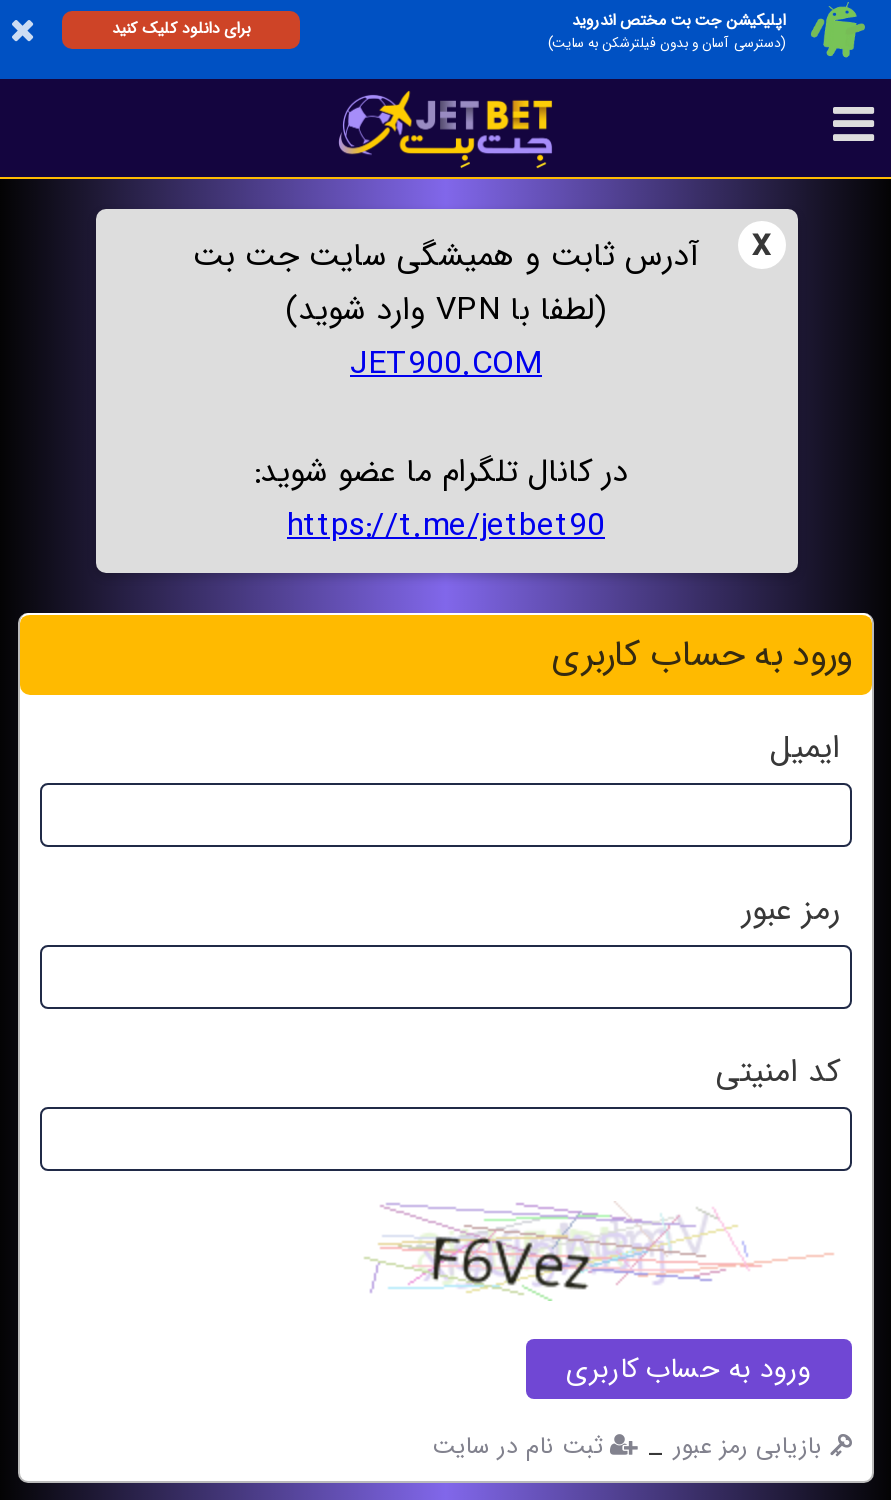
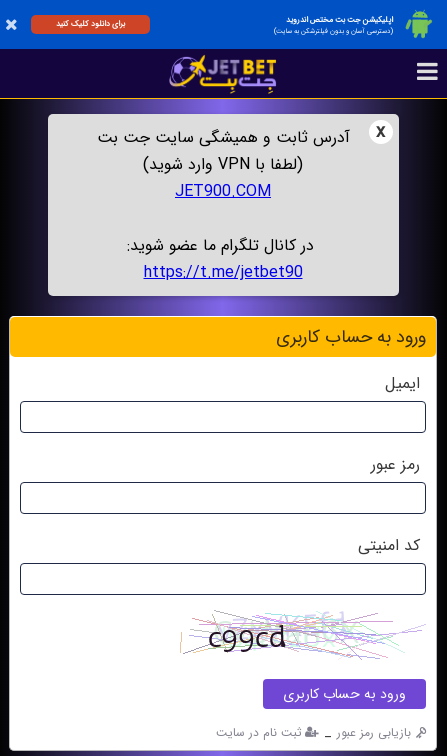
- [image]
+ [image]
